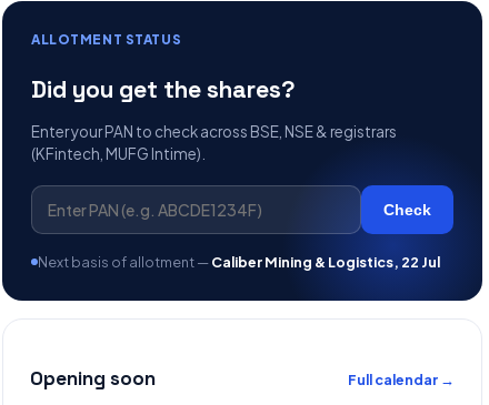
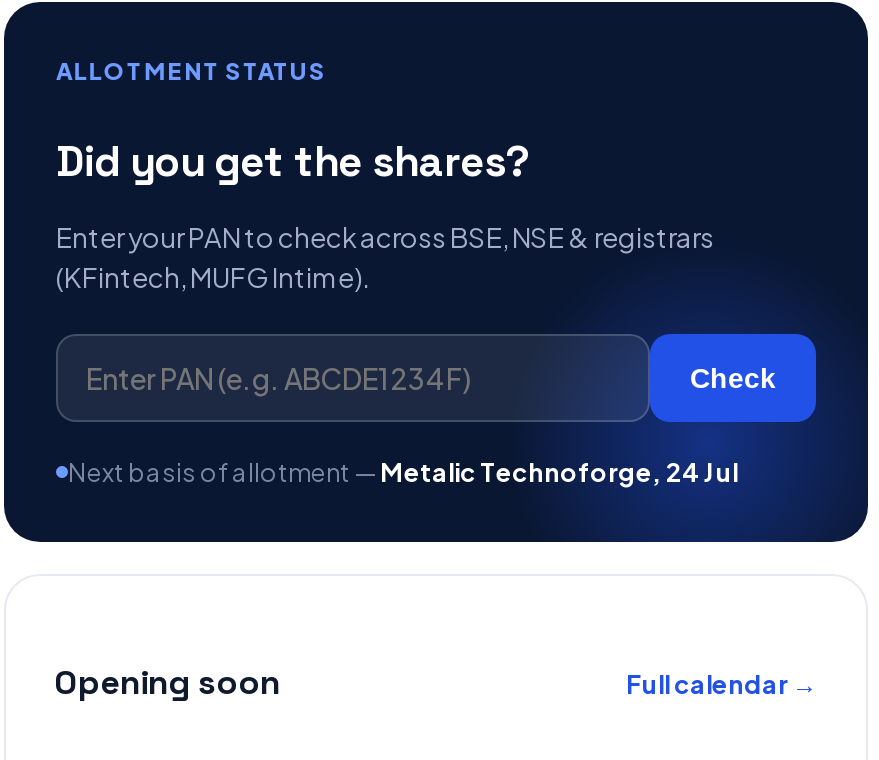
- Next basis of allotment — Caliber Mining & Logistics, 22 Jul
+ Next basis of allotment — Metalic Technoforge, 24 Jul
